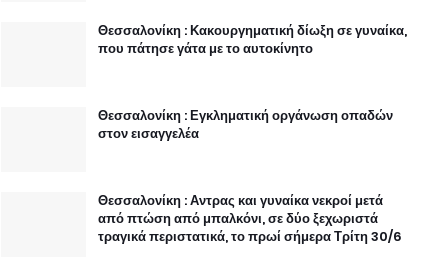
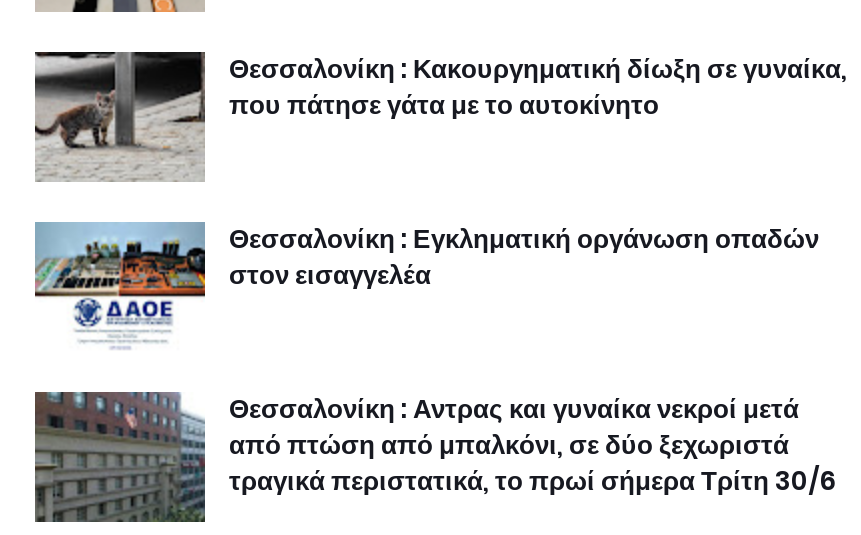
+ [image]

+ [image]

+ [image]
